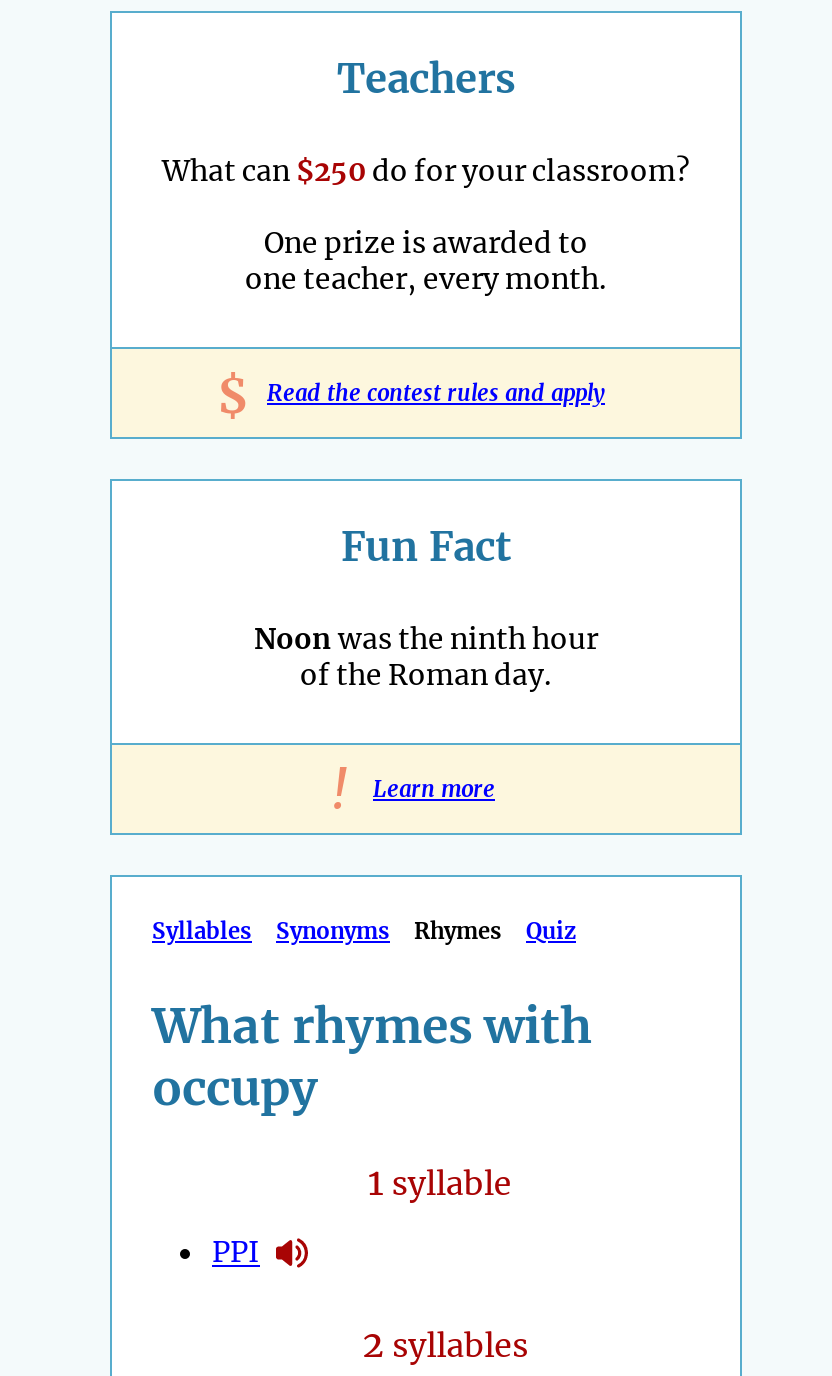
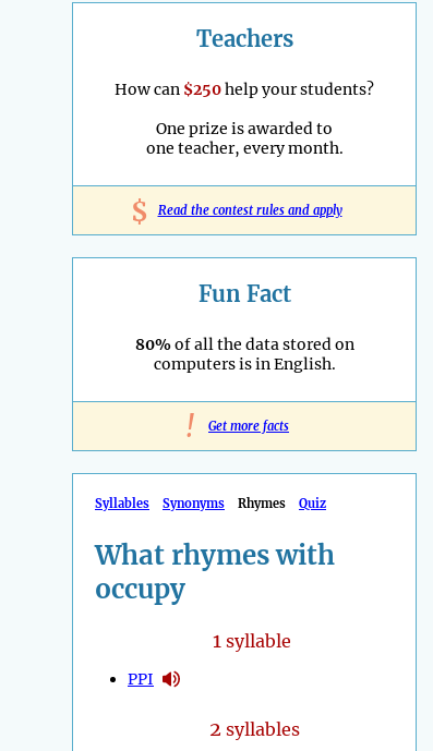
- What can $250 do for your classroom?
+ How can $250 help your students?

- Noon was the ninth hour
- of the Roman day.
+ 80% of all the data stored on
+ computers is in English.

- Learn more
+ Get more facts
